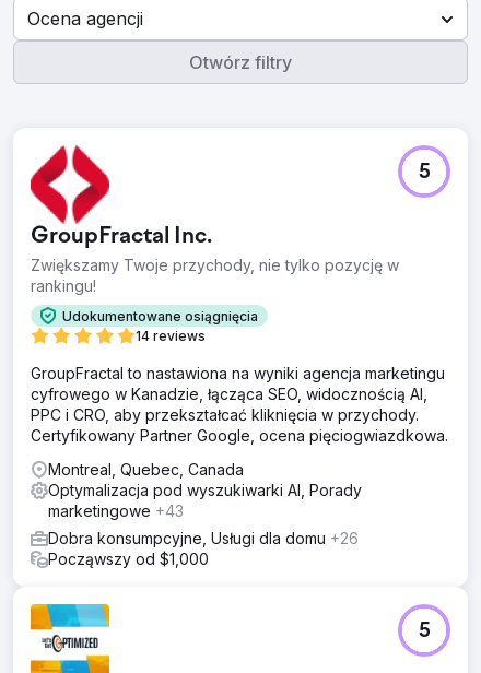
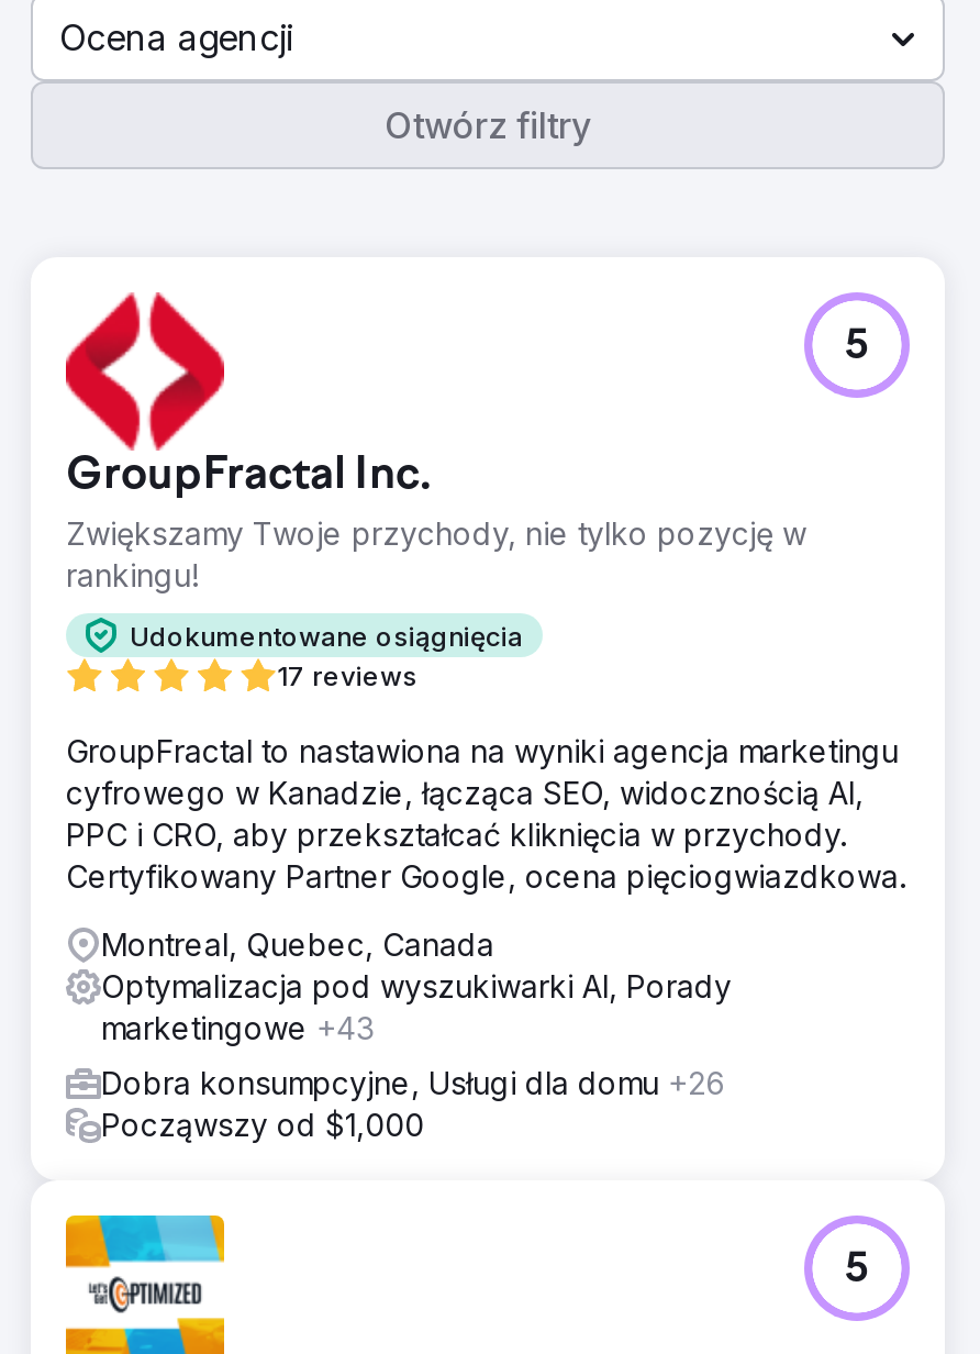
- 14 reviews
+ 17 reviews
